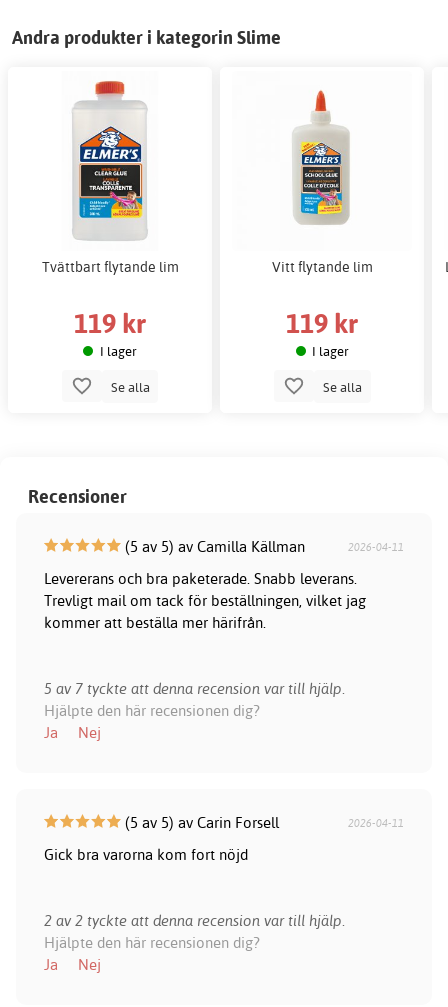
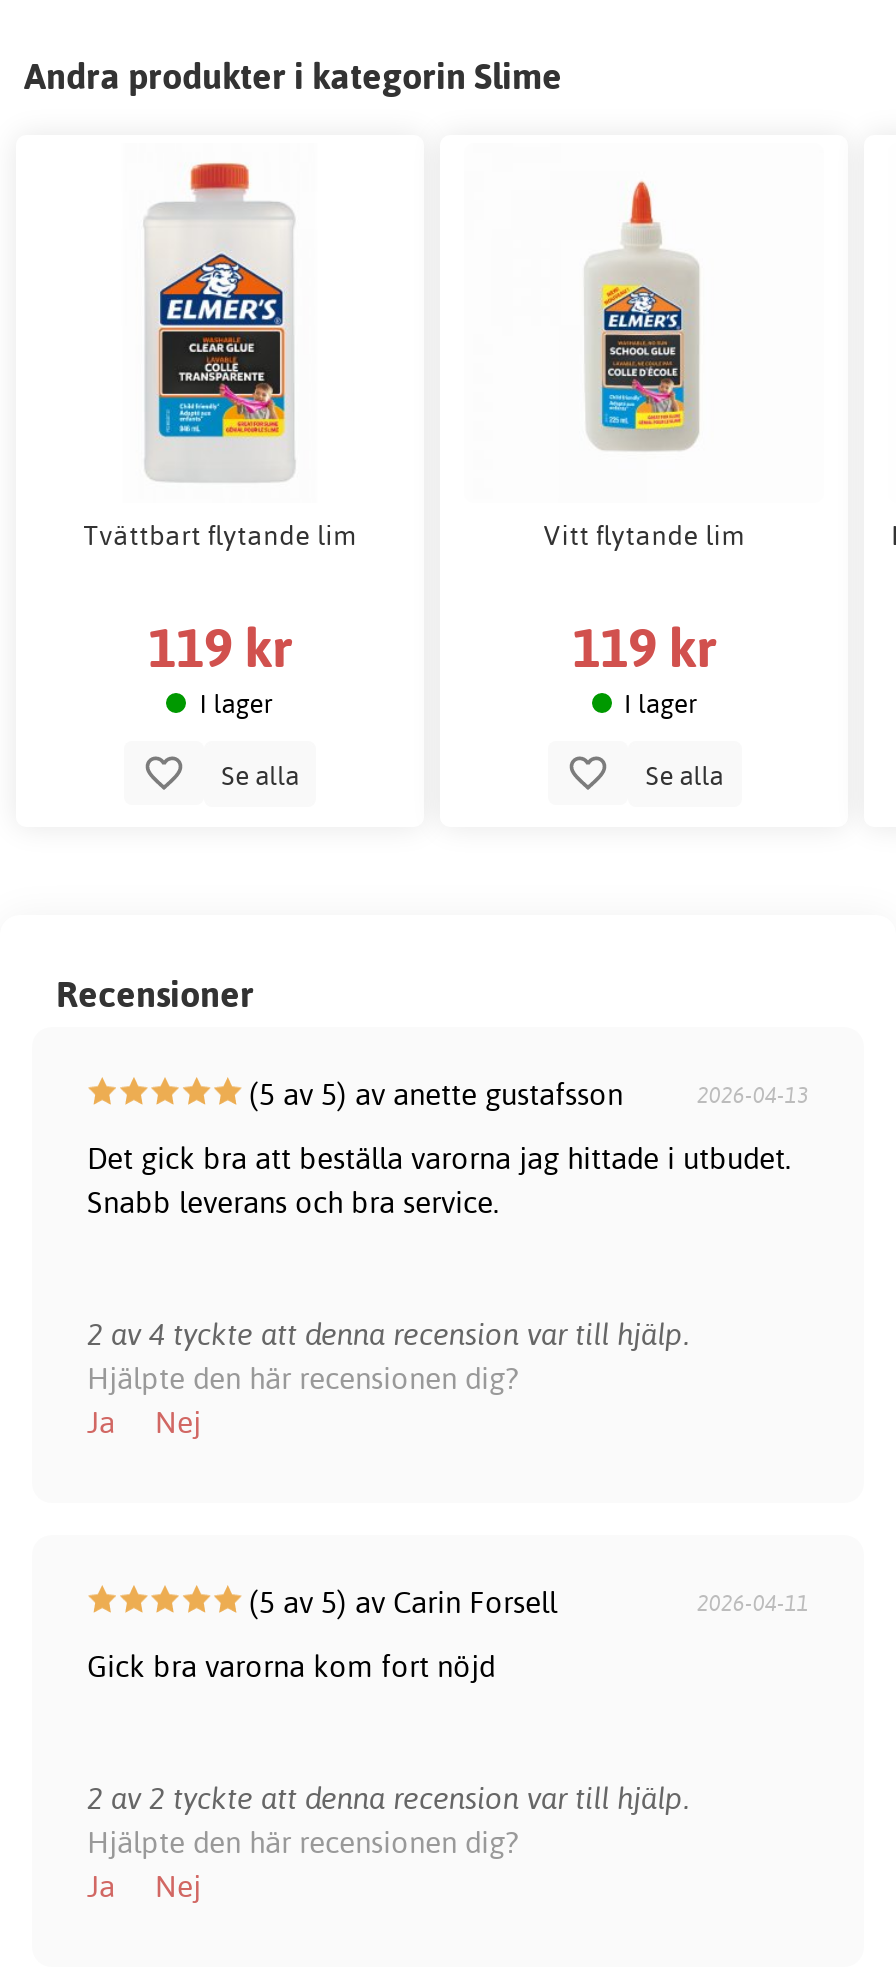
- (5 av 5) av Camilla Källman
- 2026-04-11
+ (5 av 5) av anette gustafsson
+ 2026-04-13

- Levererans och bra paketerade. Snabb leverans.
- Trevligt mail om tack för beställningen, vilket jag
- kommer att beställa mer härifrån.
+ Det gick bra att beställa varorna jag hittade i utbudet.
+ Snabb leverans och bra service.

- 5 av 7 tyckte att denna recension var till hjälp.
+ 2 av 4 tyckte att denna recension var till hjälp.
